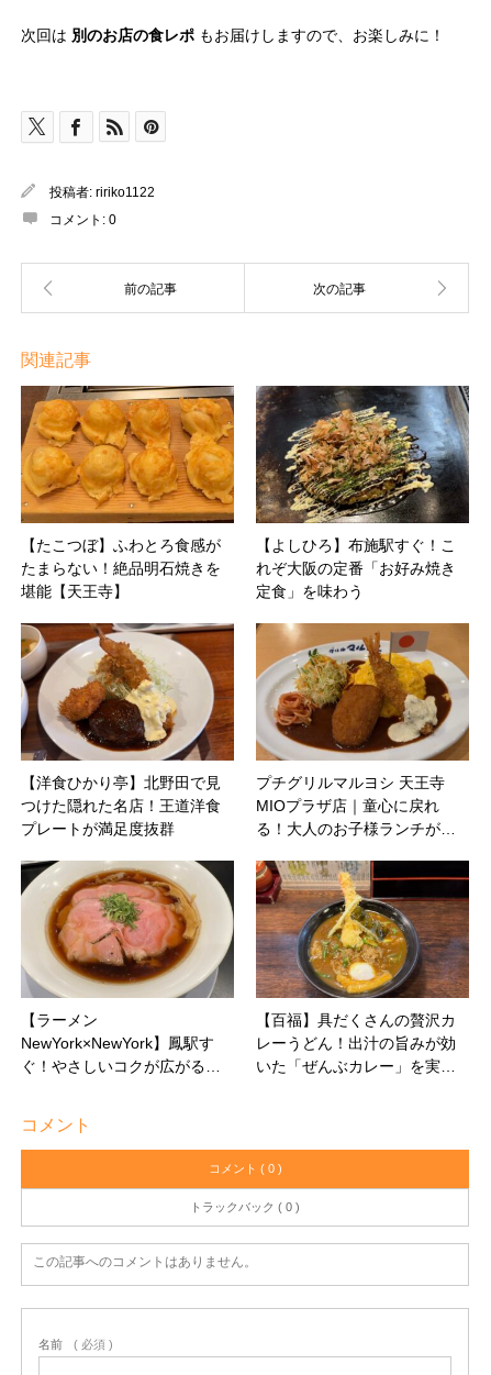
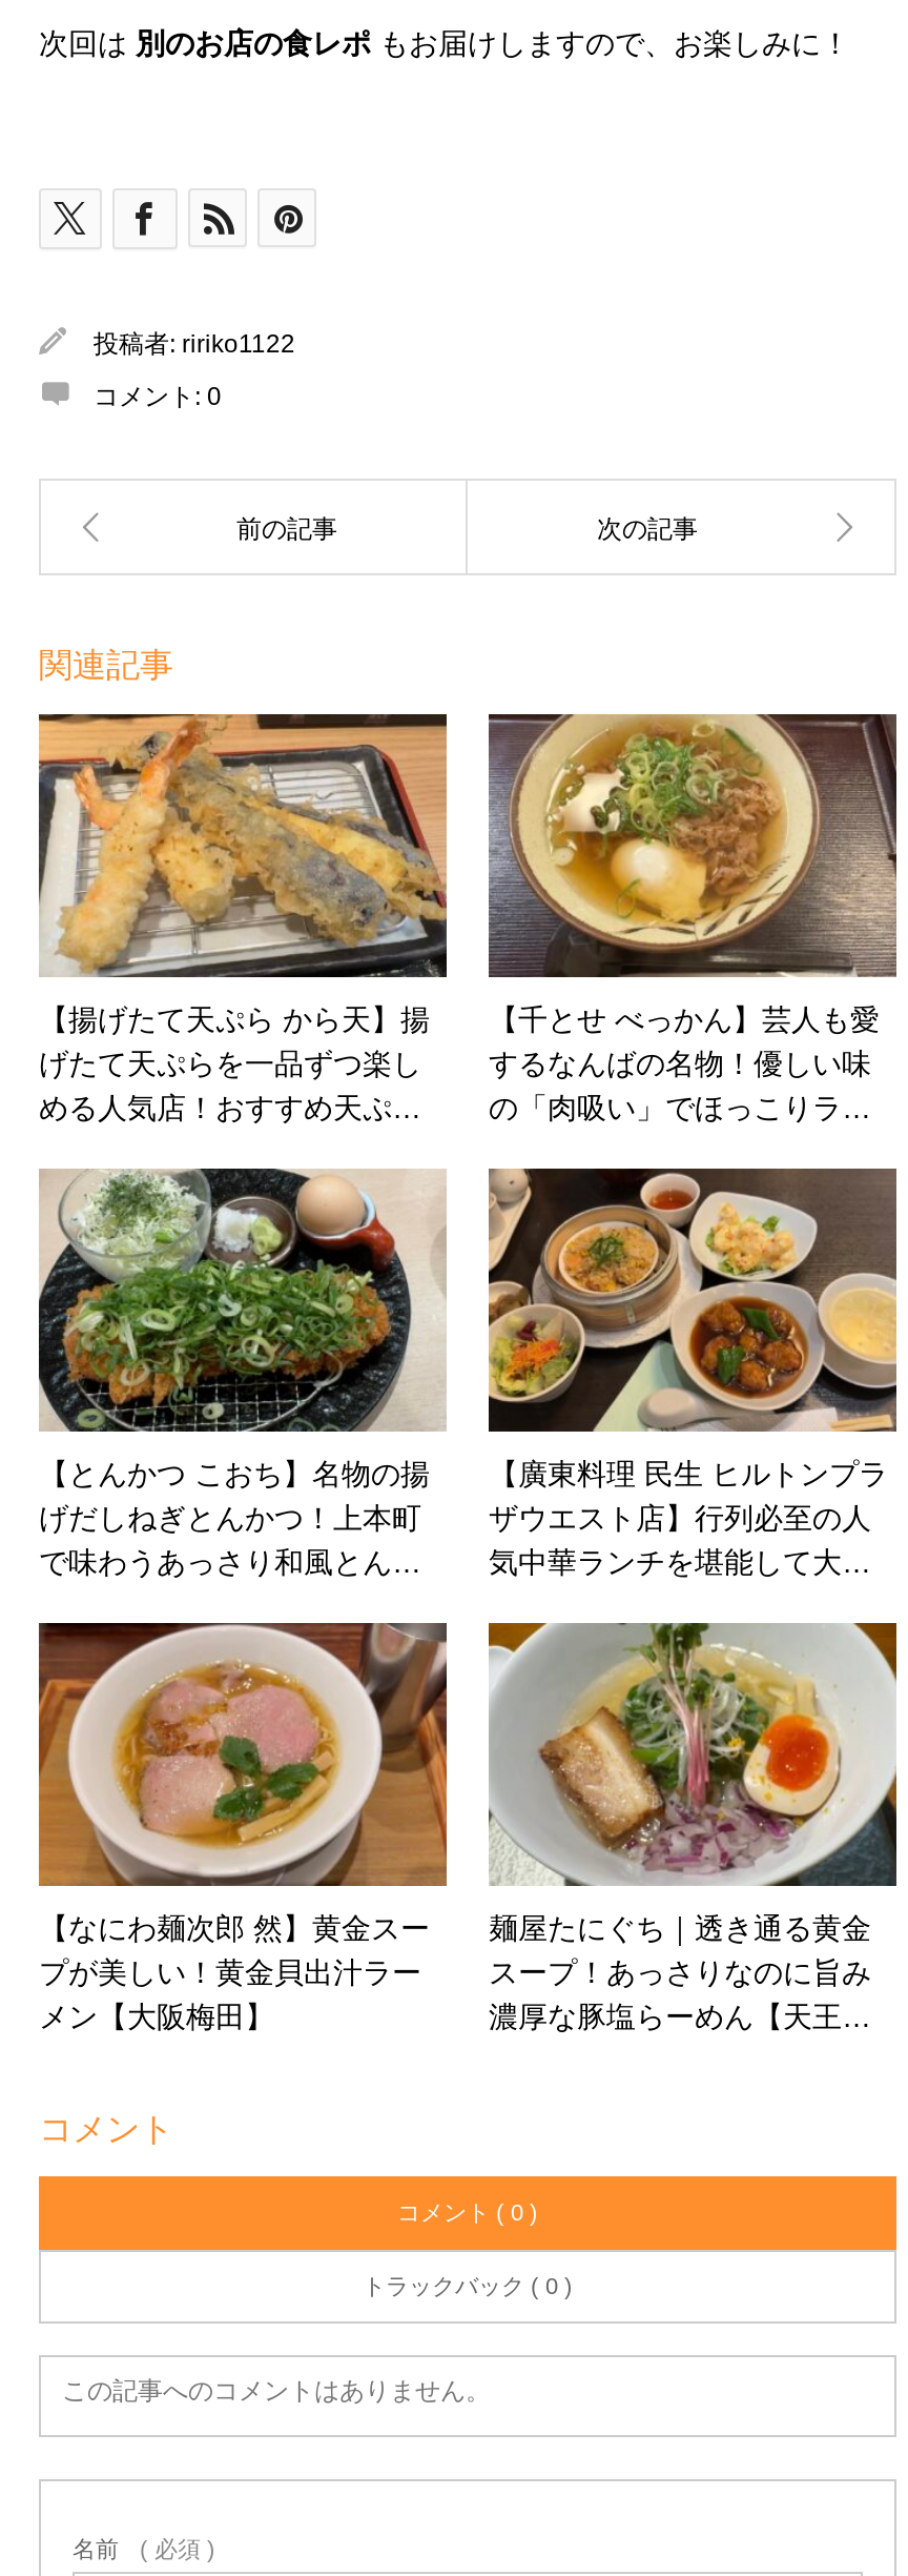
- [image]
- 【たこつぼ】ふわとろ食感が
- たまらない！絶品明石焼きを
- 堪能【天王寺】
+ [image]
+ 【揚げたて天ぷら から天】揚
+ げたて天ぷらを一品ずつ楽し
+ める人気店！おすすめ天ぷ…

- [image]
- 【よしひろ】布施駅すぐ！こ
- れぞ大阪の定番「お好み焼き
- 定食」を味わう
+ [image]
+ 【千とせ べっかん】芸人も愛
+ するなんばの名物！優しい味
+ の「肉吸い」でほっこりラ…

- [image]
- 【洋食ひかり亭】北野田で見
- つけた隠れた名店！王道洋食
- プレートが満足度抜群
+ [image]
+ 【とんかつ こおち】名物の揚
+ げだしねぎとんかつ！上本町
+ で味わうあっさり和風とん…

- [image]
- プチグリルマルヨシ 天王寺
- MIOプラザ店｜童心に戻れ
- る！大人のお子様ランチが…
+ [image]
+ 【廣東料理 民生 ヒルトンプラ
+ ザウエスト店】行列必至の人
+ 気中華ランチを堪能して大…

- [image]
- 【ラーメン
- NewYork×NewYork】鳳駅す
- ぐ！やさしいコクが広がる…
+ [image]
+ 【なにわ麺次郎 然】黄金スー
+ プが美しい！黄金貝出汁ラー
+ メン【大阪梅田】

- [image]
- 【百福】具だくさんの贅沢カ
- レーうどん！出汁の旨みが効
- いた「ぜんぶカレー」を実…
+ [image]
+ 麺屋たにぐち｜透き通る黄金
+ スープ！あっさりなのに旨み
+ 濃厚な豚塩らーめん【天王…
